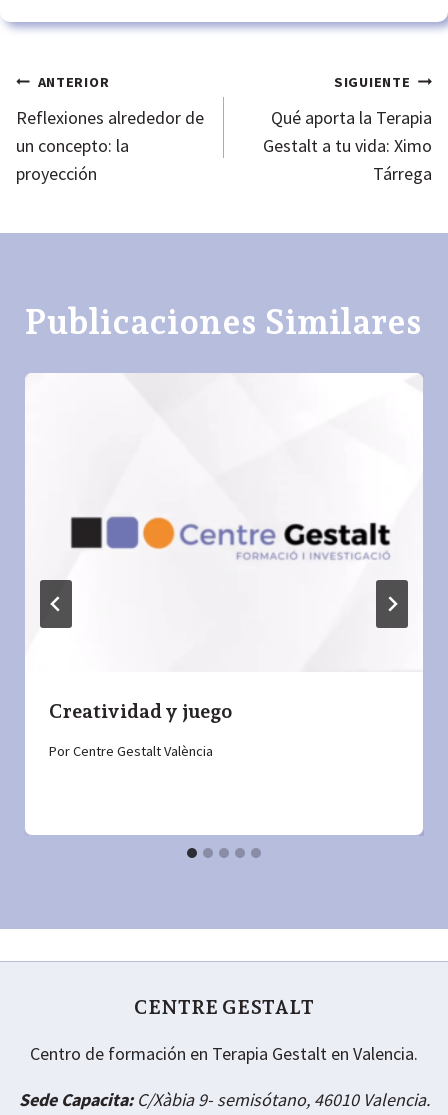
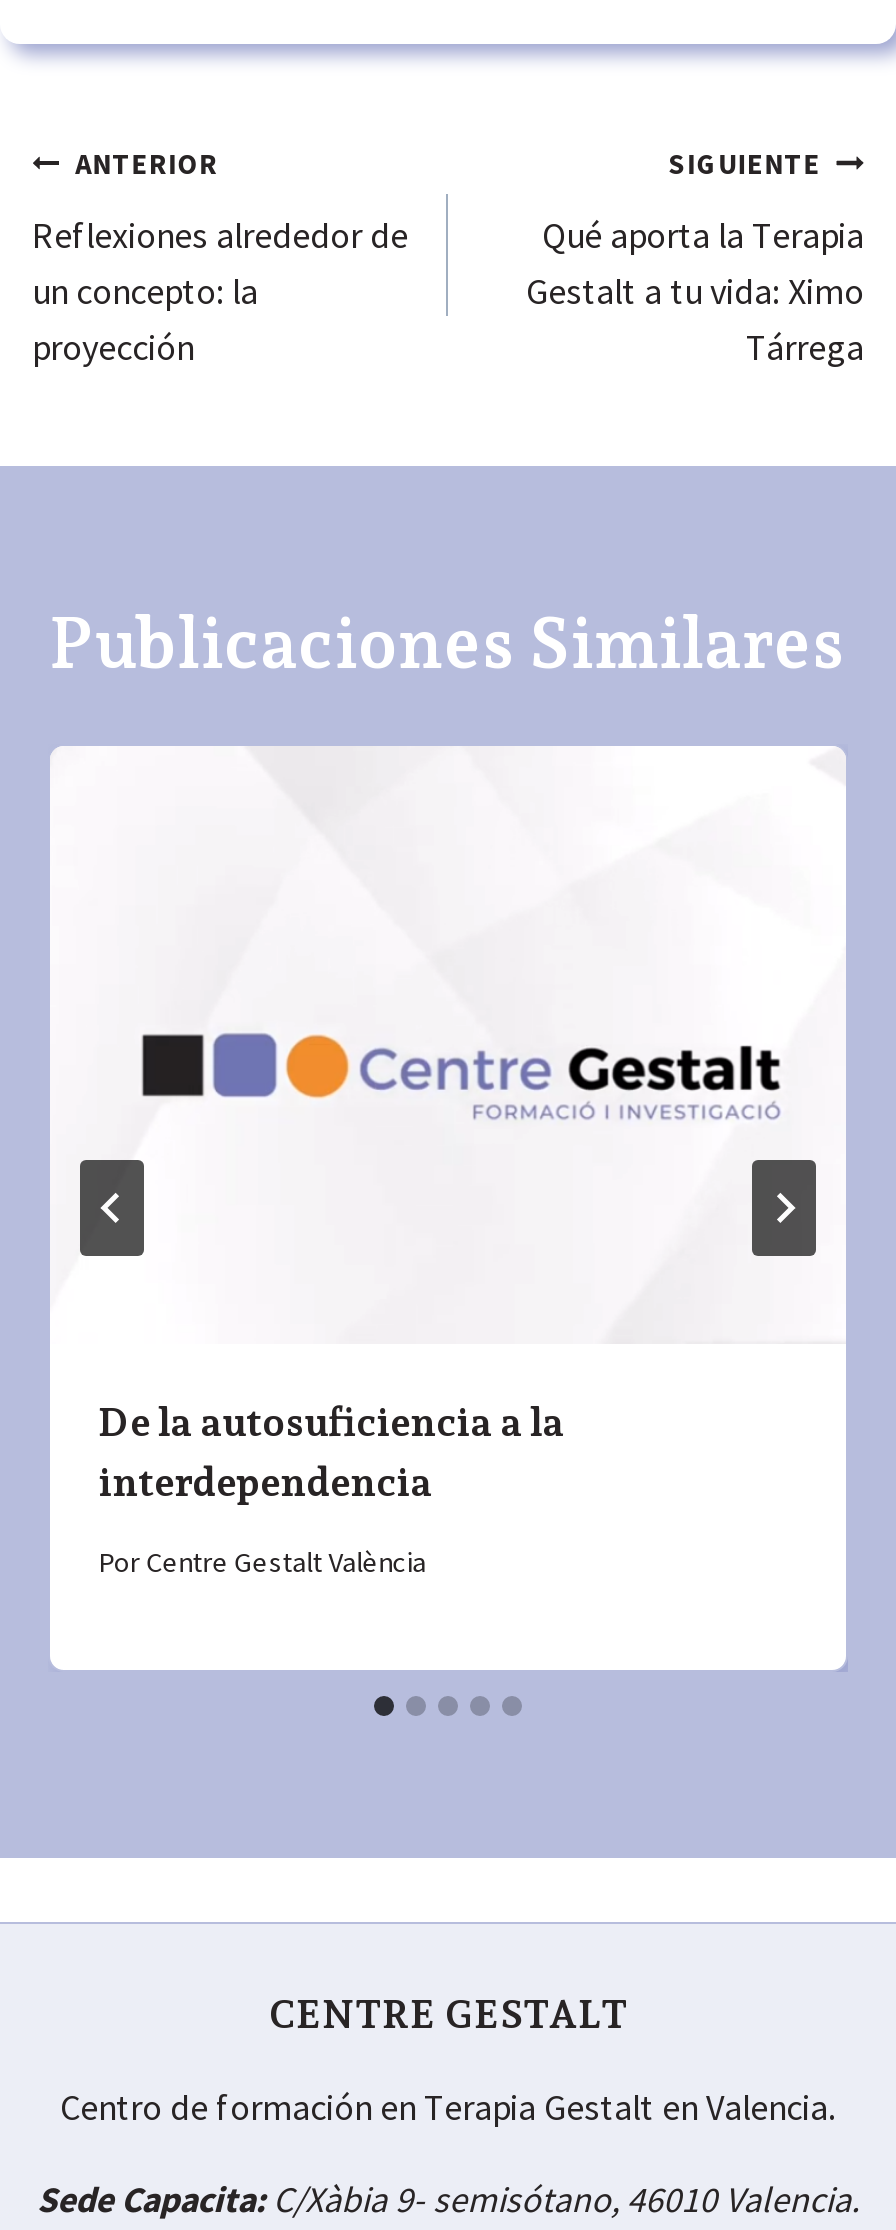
- Creatividad y juego
+ De la autosuficiencia a la
+ interdependencia

moved down: Por Centre Gestalt València
